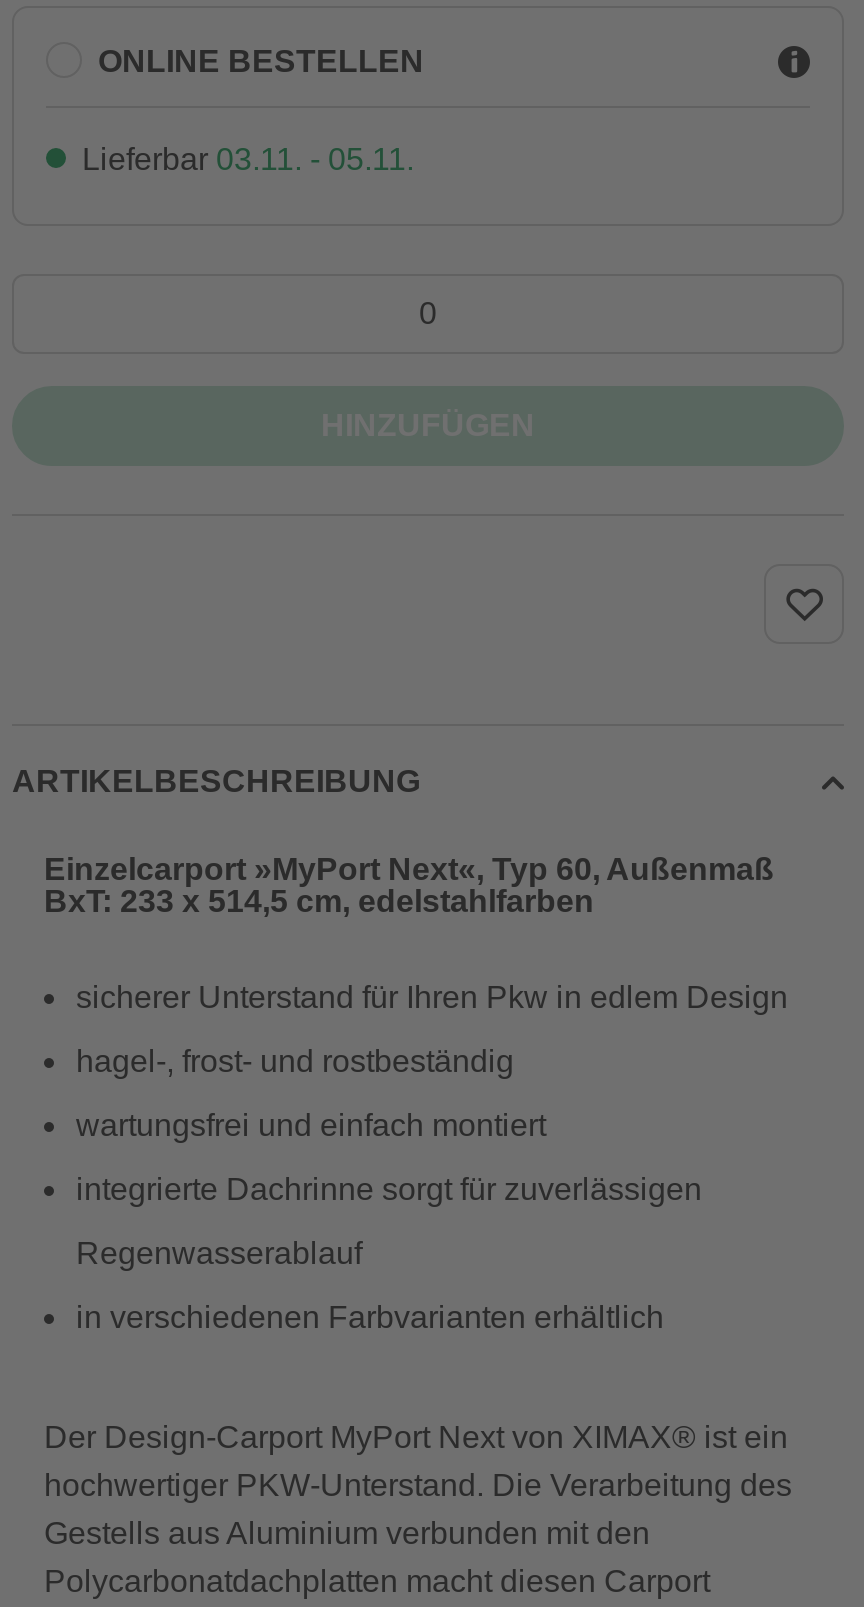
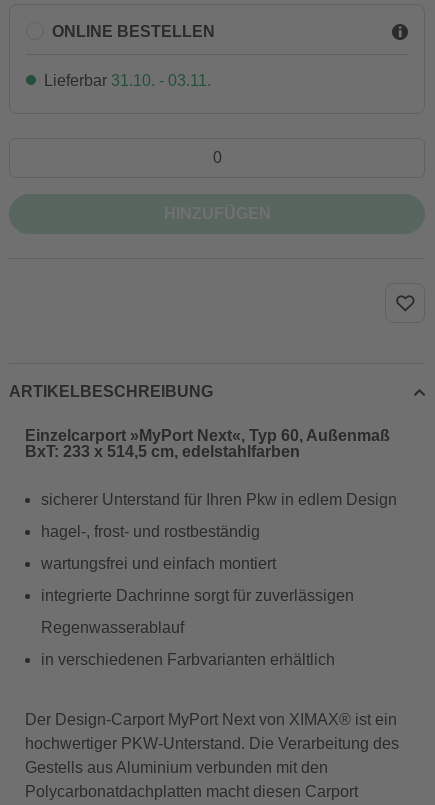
- Lieferbar 03.11. - 05.11.
+ Lieferbar 31.10. - 03.11.
